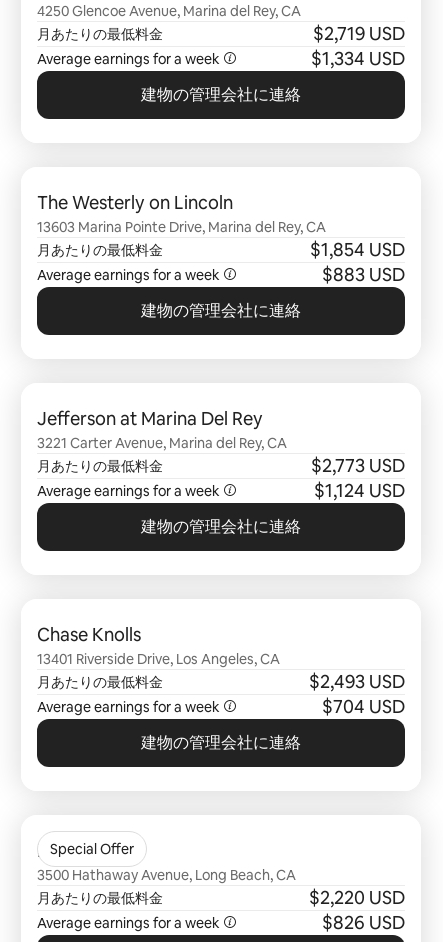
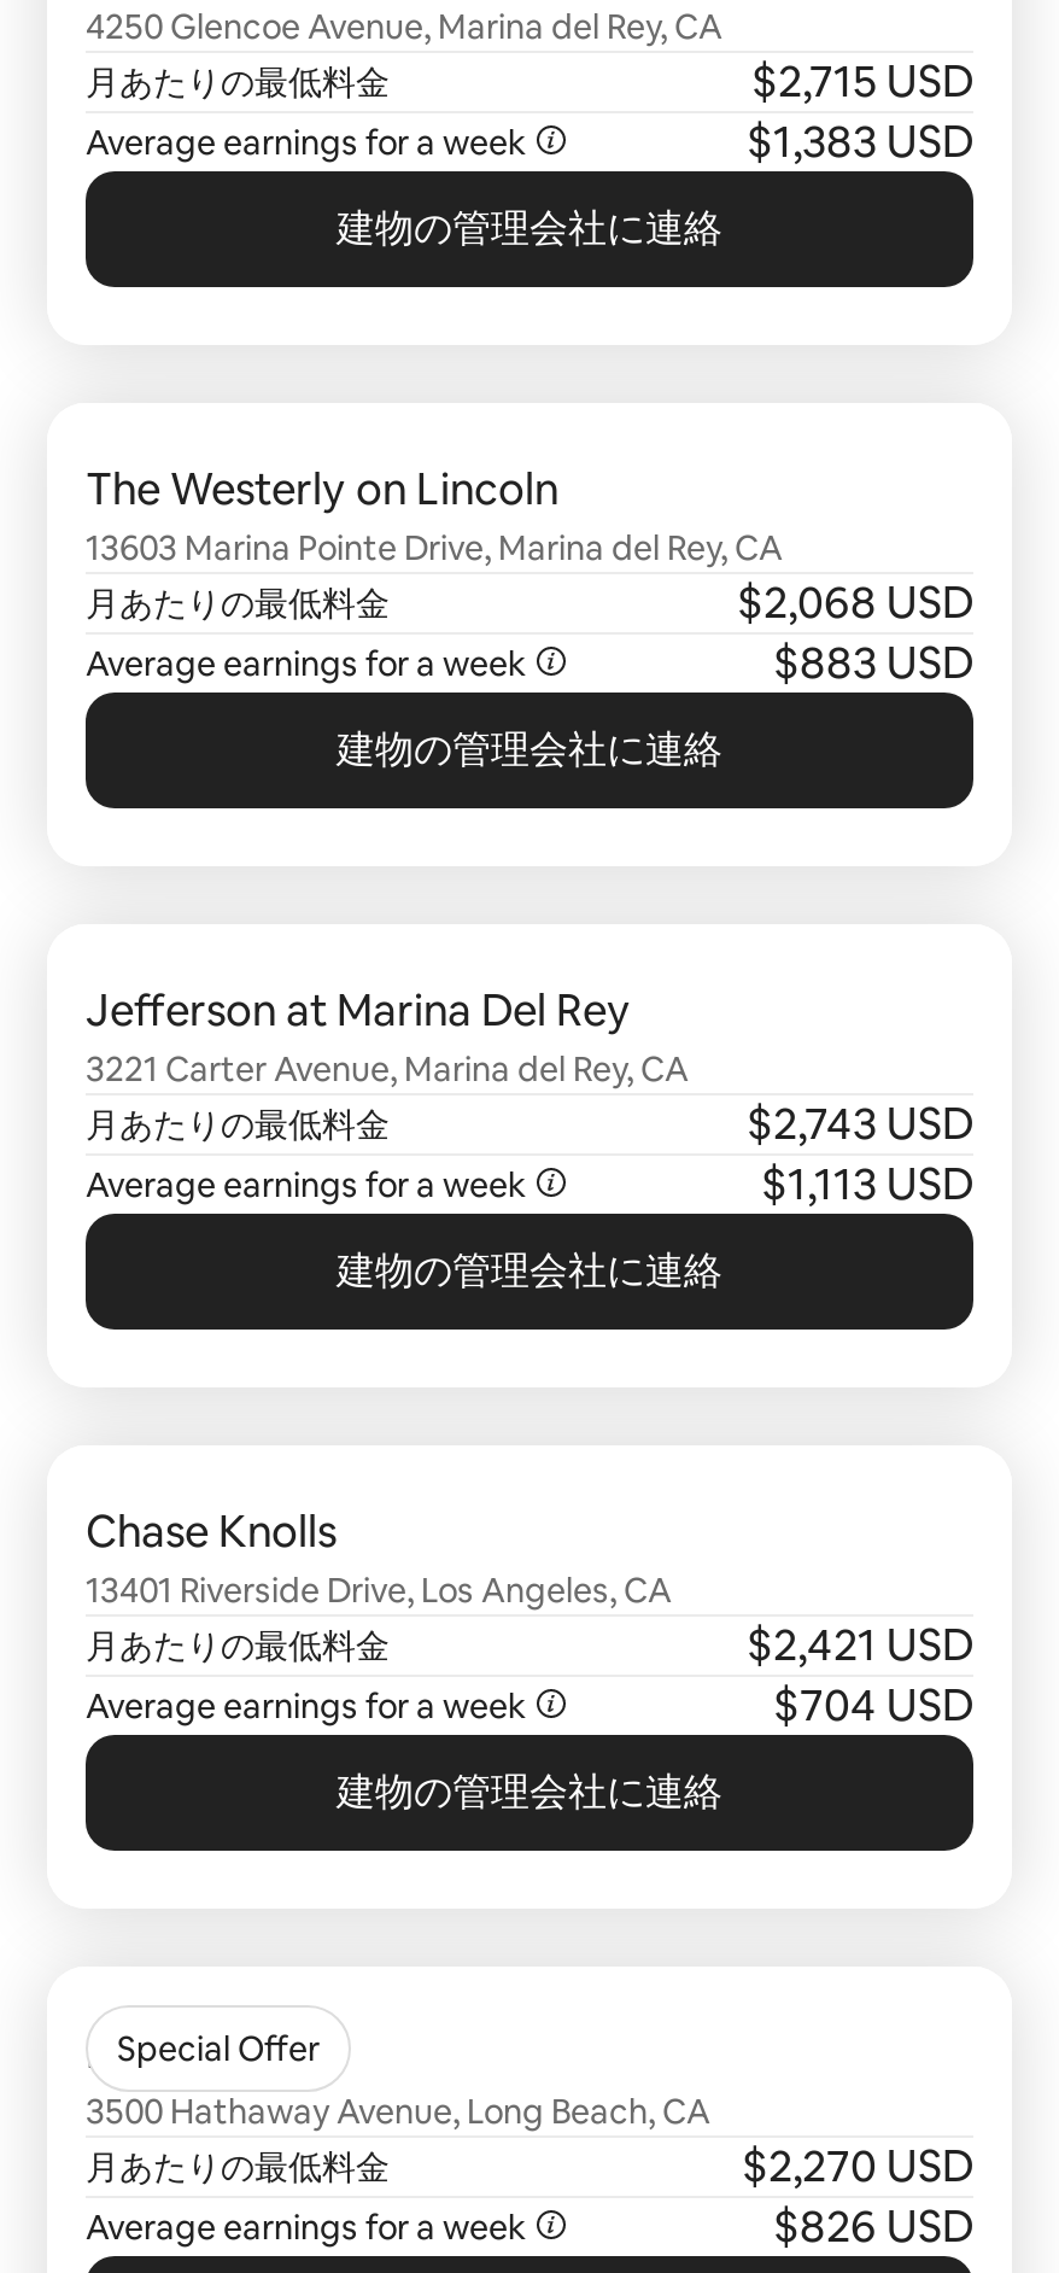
- $2,719 USD
+ $2,715 USD

- $1,334 USD
+ $1,383 USD

- $1,854 USD
+ $2,068 USD

- $2,773 USD
+ $2,743 USD

- $1,124 USD
+ $1,113 USD

- $2,493 USD
+ $2,421 USD

- $2,220 USD
+ $2,270 USD
